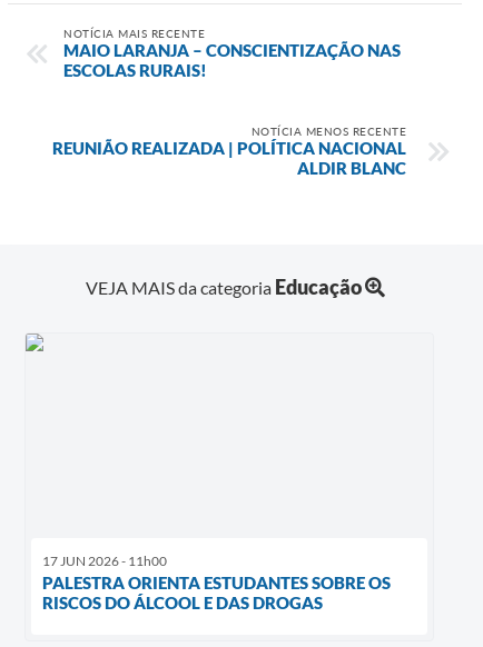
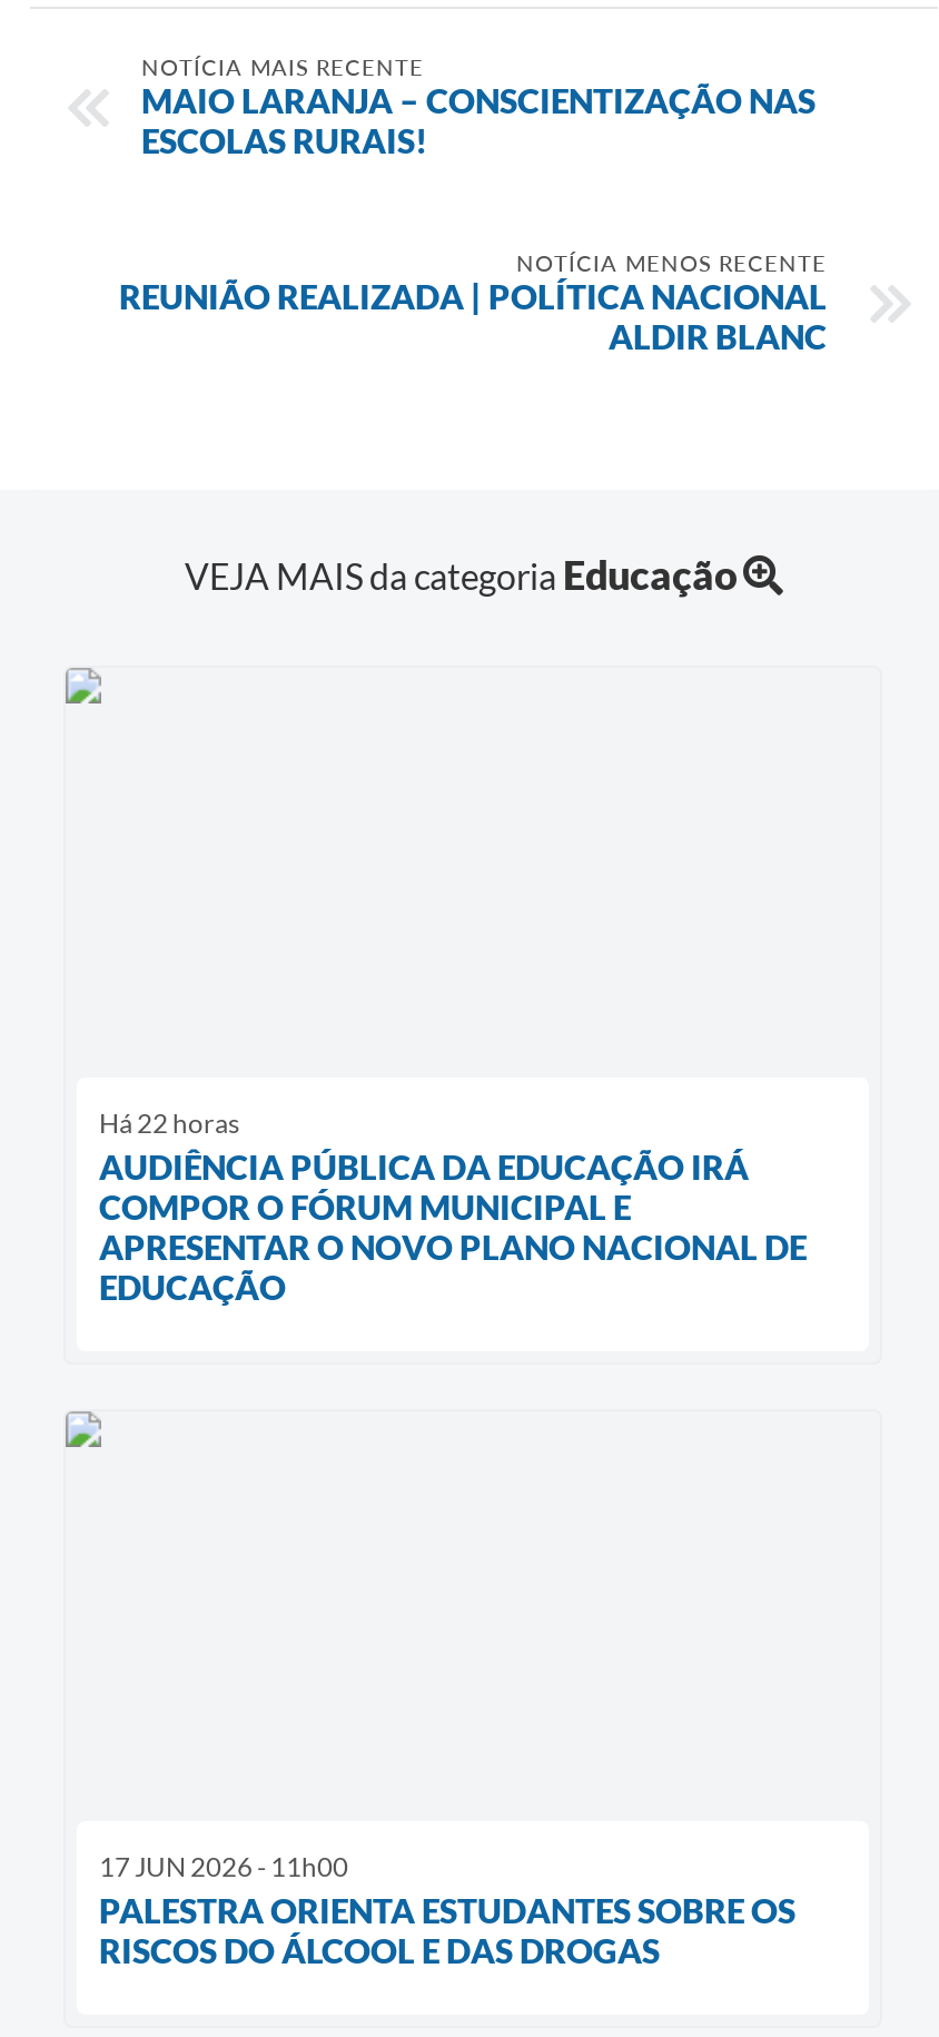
+ Há 22 horas
+ AUDIÊNCIA PÚBLICA DA EDUCAÇÃO IRÁ
+ COMPOR O FÓRUM MUNICIPAL E
+ APRESENTAR O NOVO PLANO NACIONAL DE
+ EDUCAÇÃO
